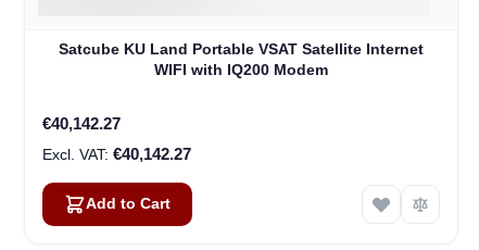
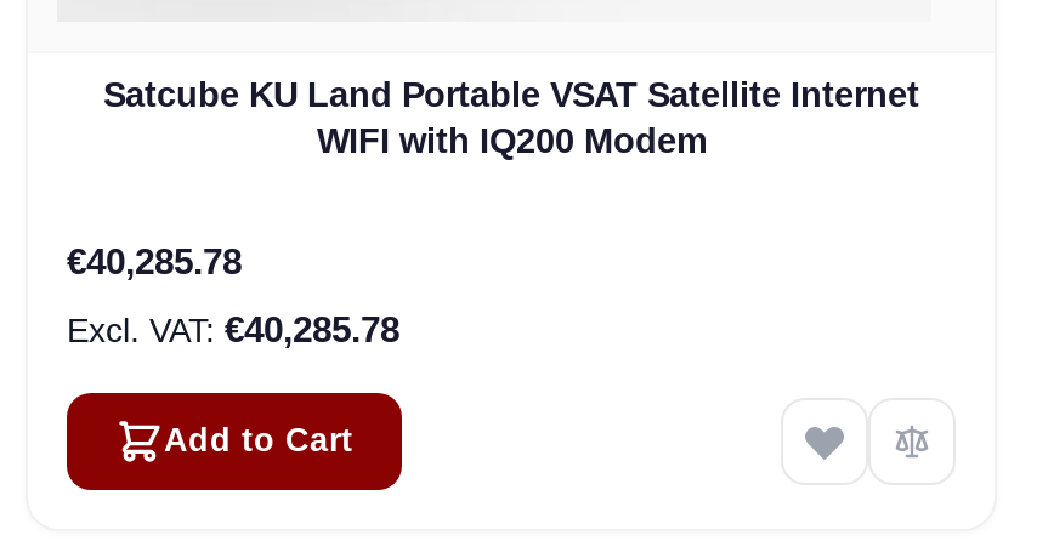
- €40,142.27
+ €40,285.78

- €40,142.27
+ €40,285.78
